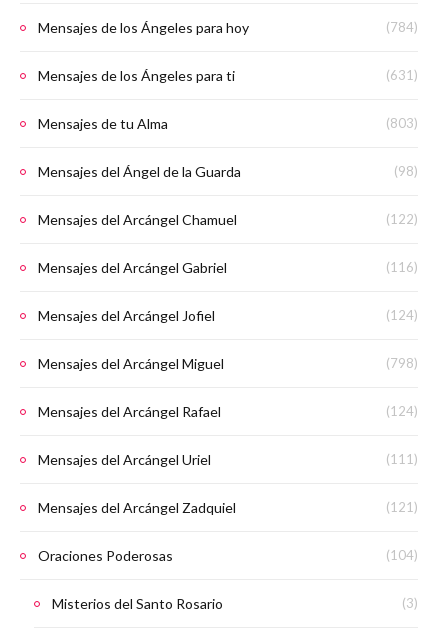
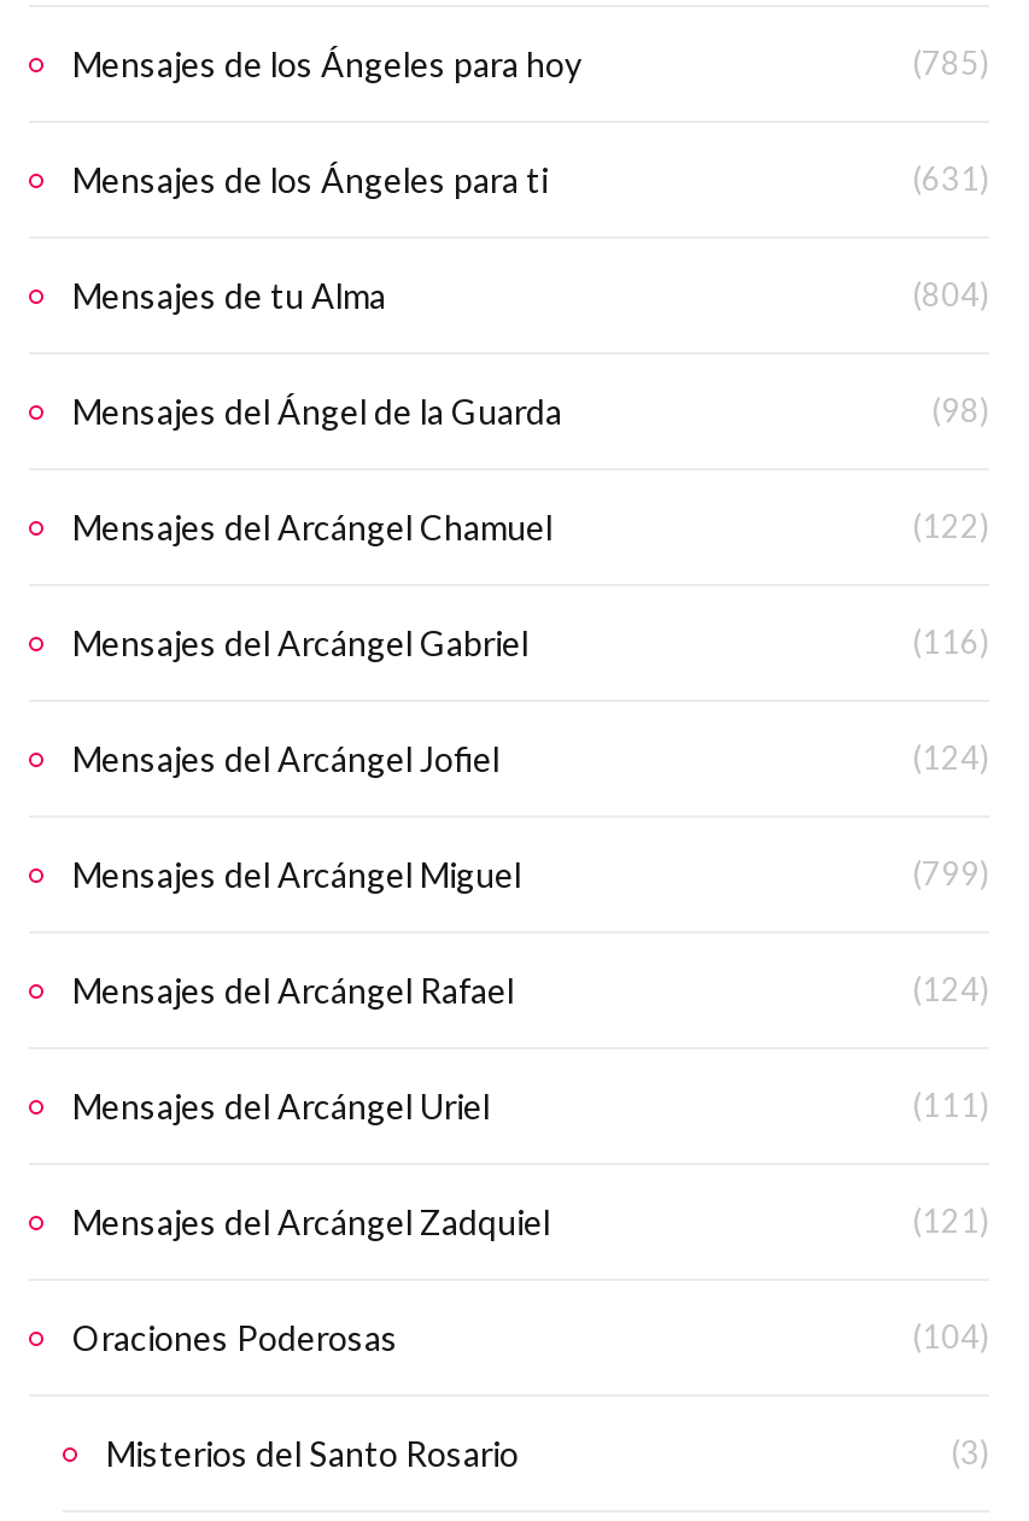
- (784)
+ (785)

- (803)
+ (804)

- (798)
+ (799)
